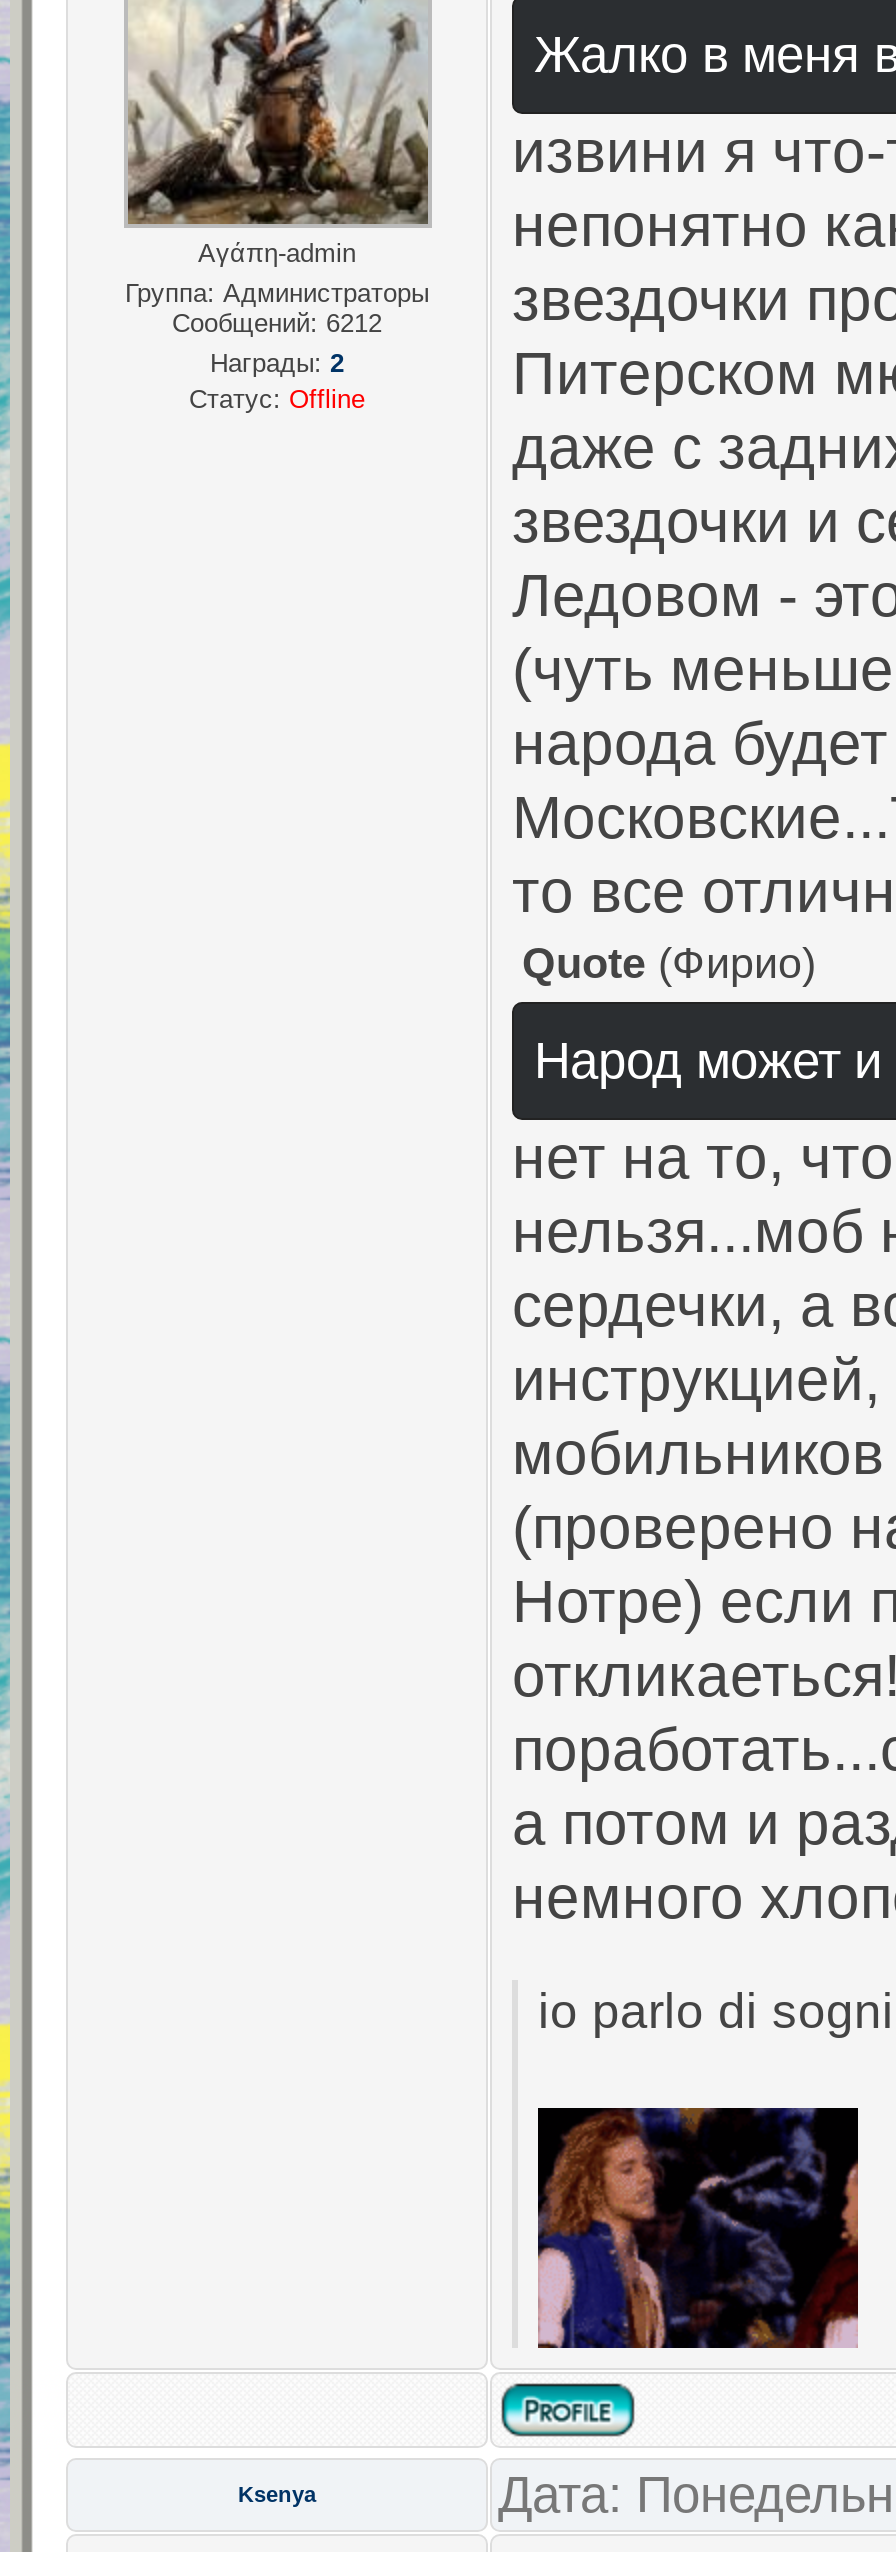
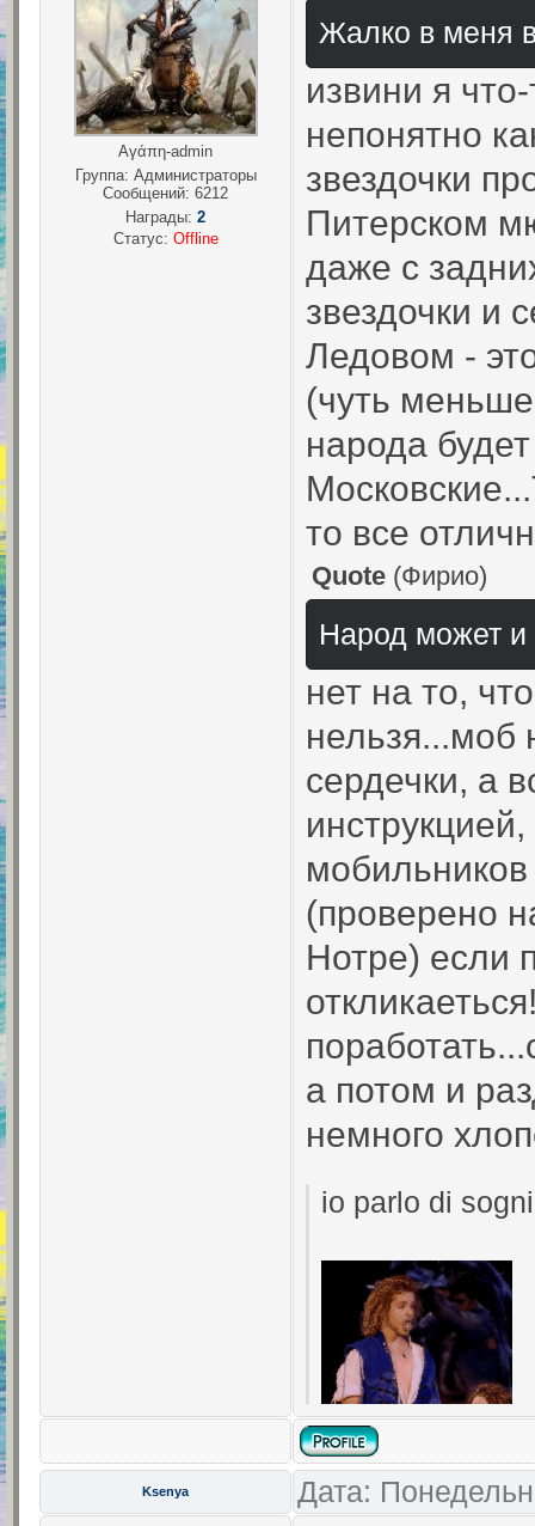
- [image]
+ [image]
